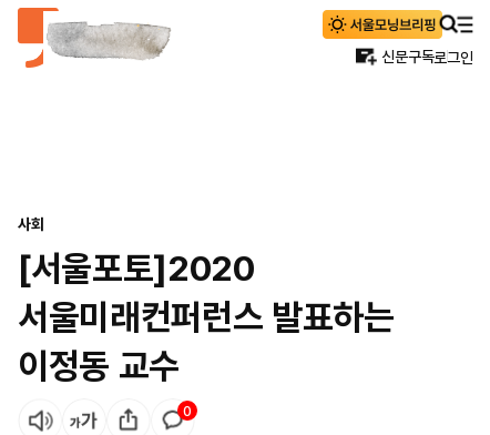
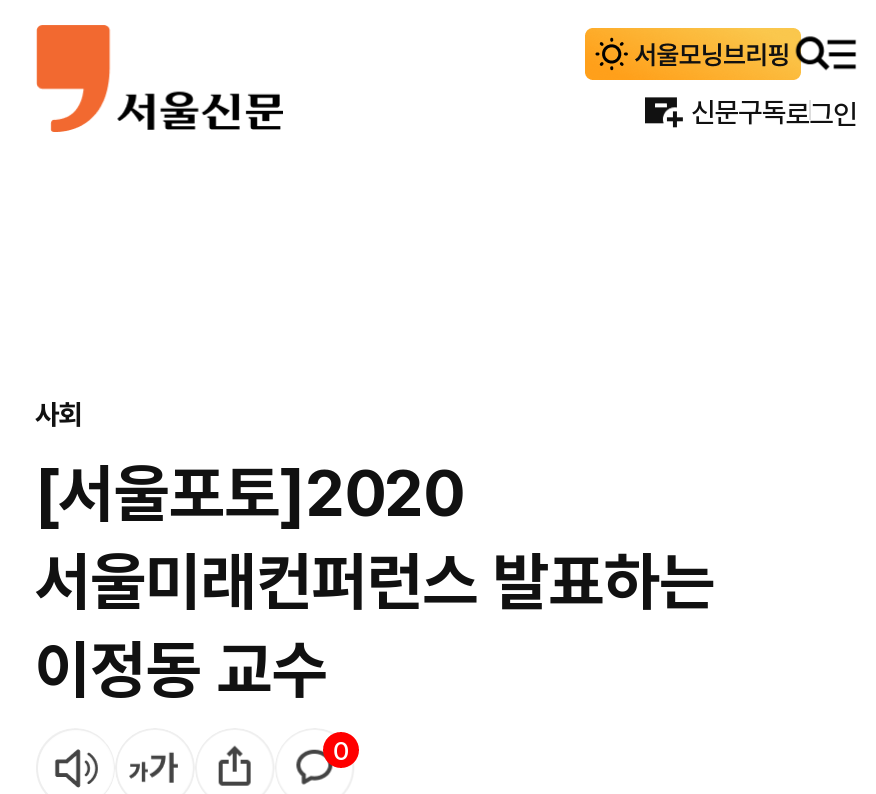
- [image]
+ [image]
